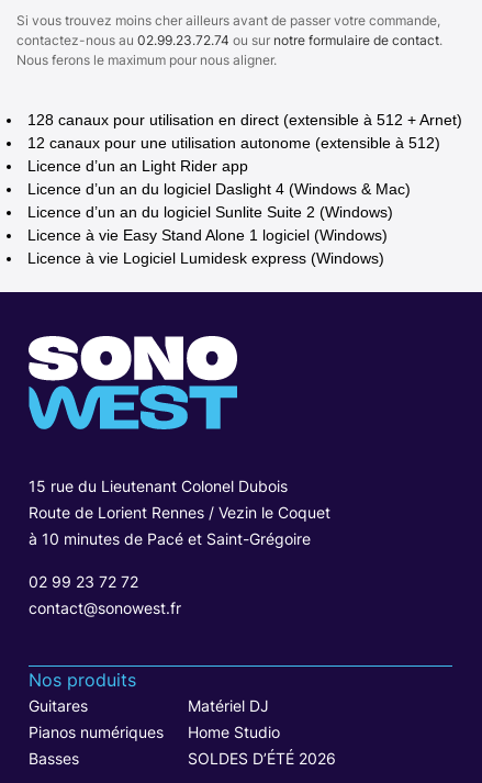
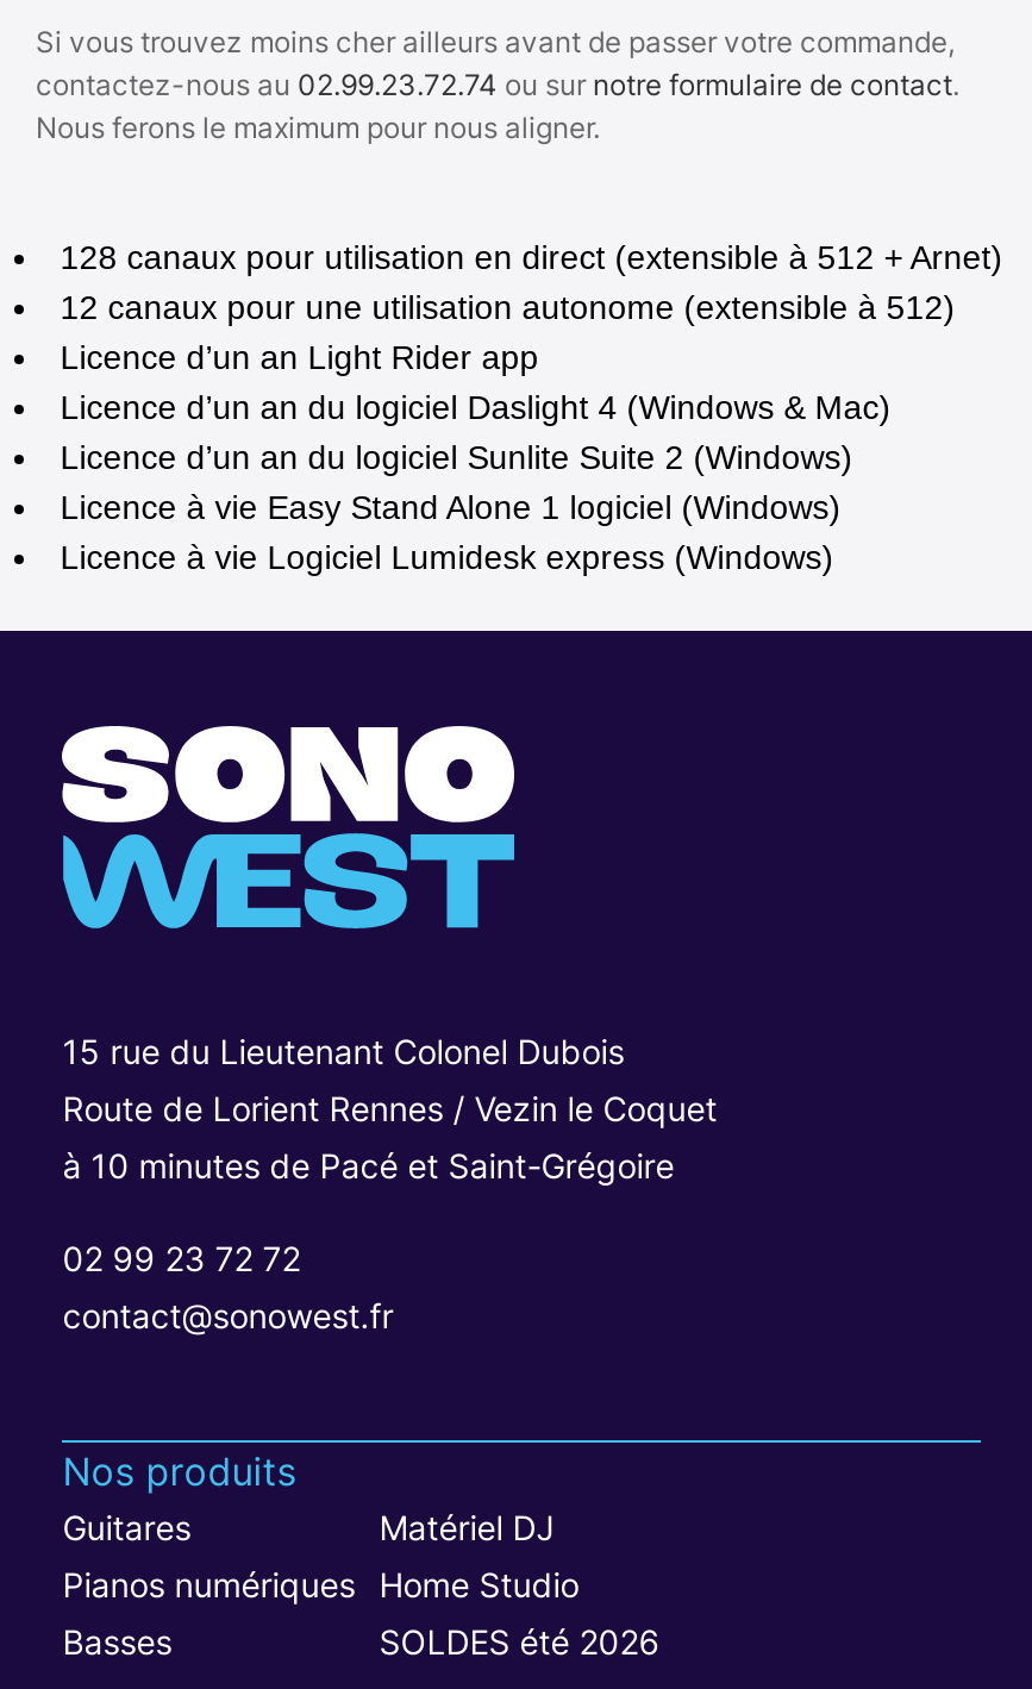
- SOLDES D’ÉTÉ 2026
+ SOLDES été 2026
